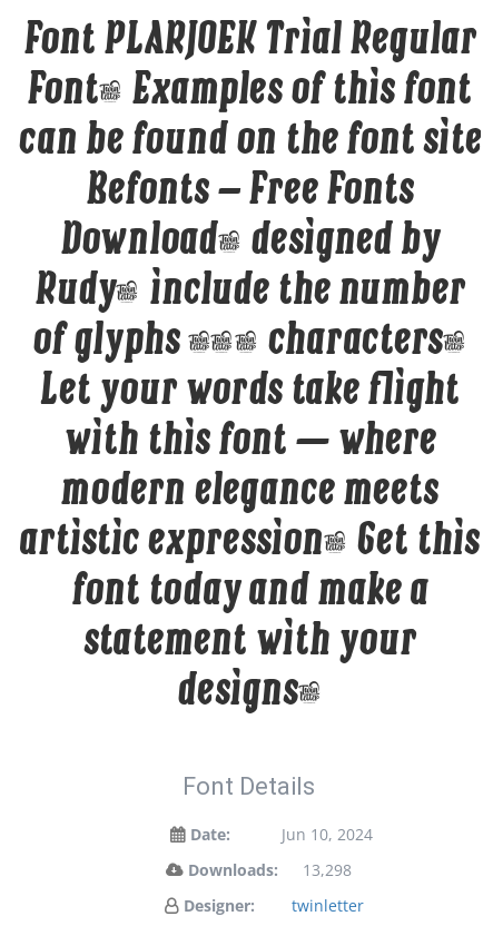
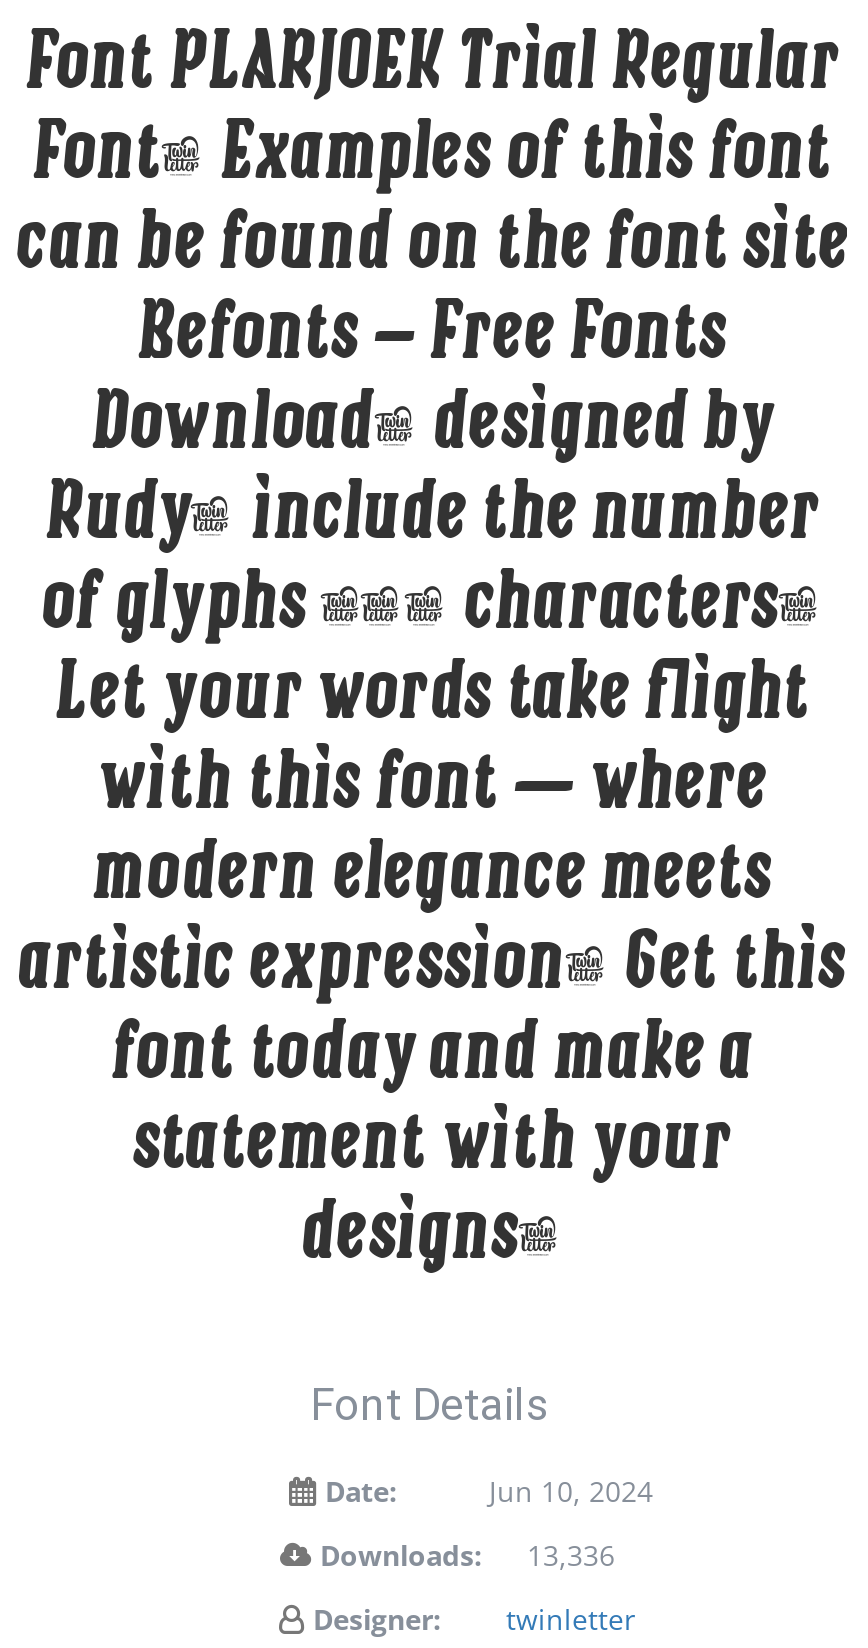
- Downloads: 13,298
+ Downloads: 13,336
